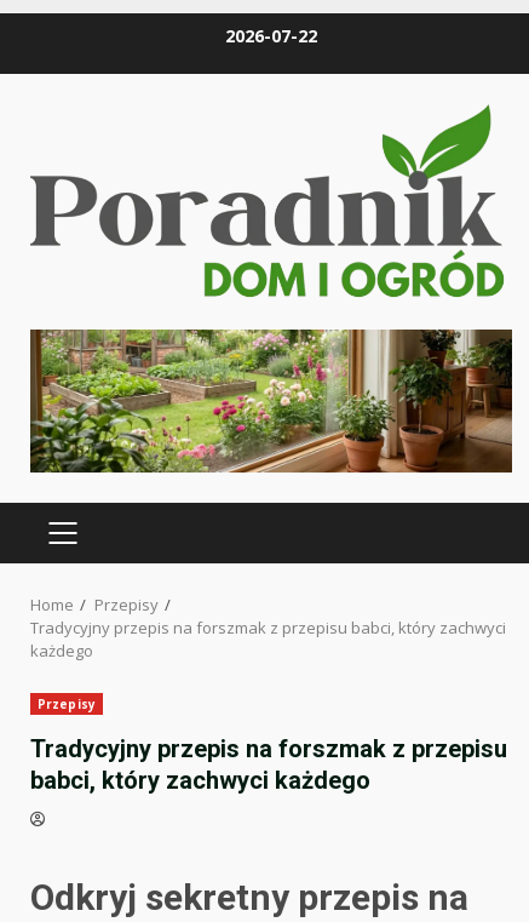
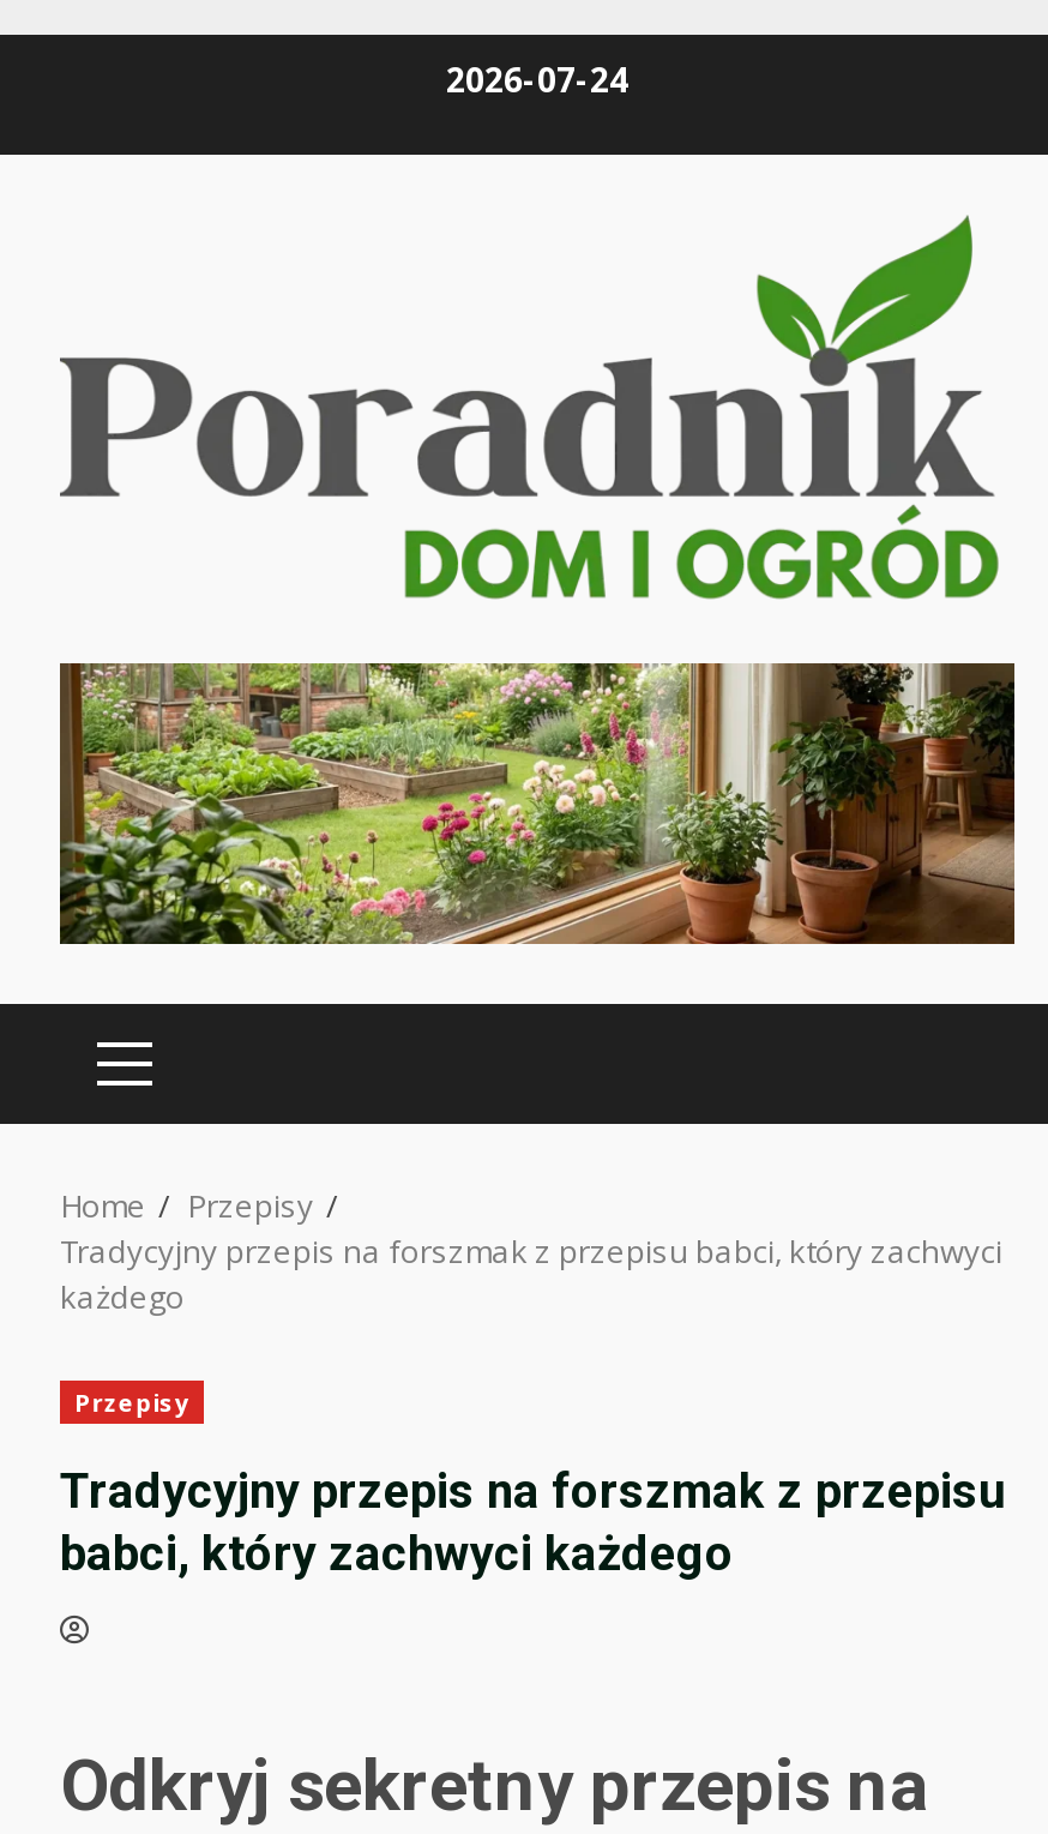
- 2026-07-22
+ 2026-07-24
